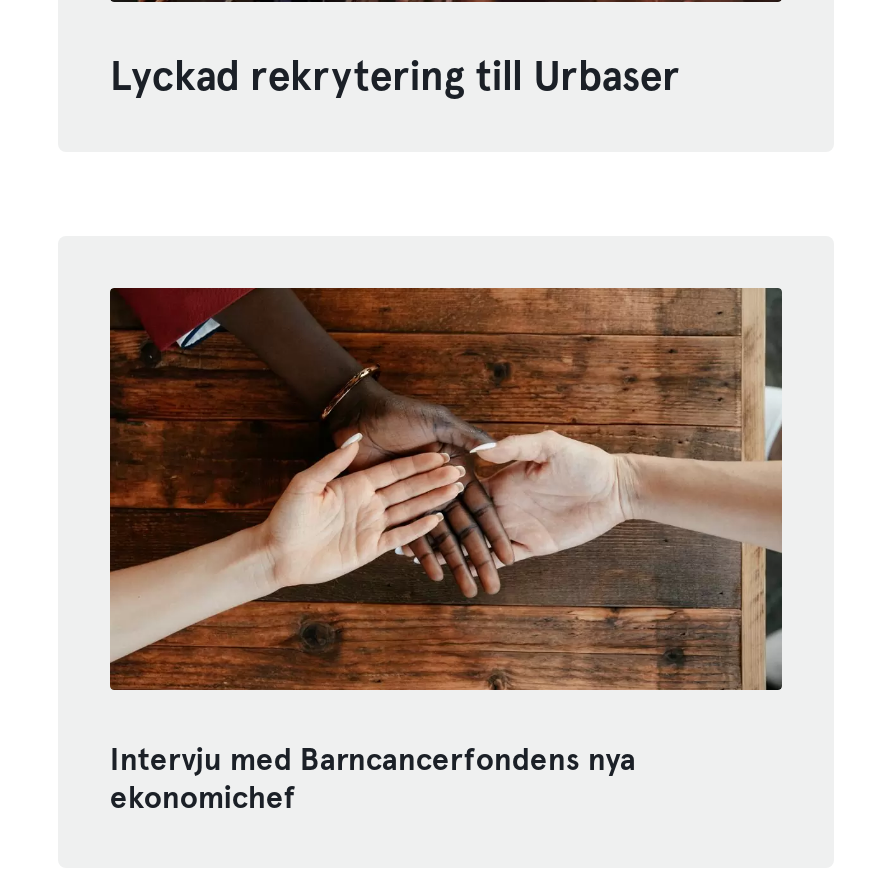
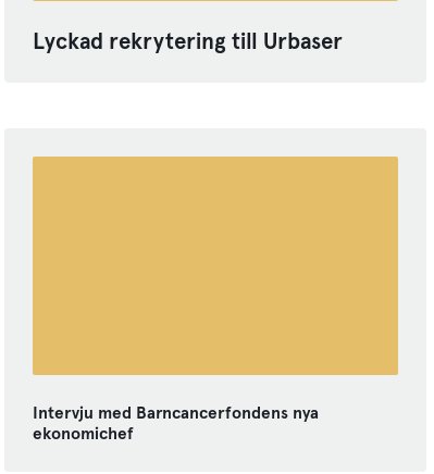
- [image]
